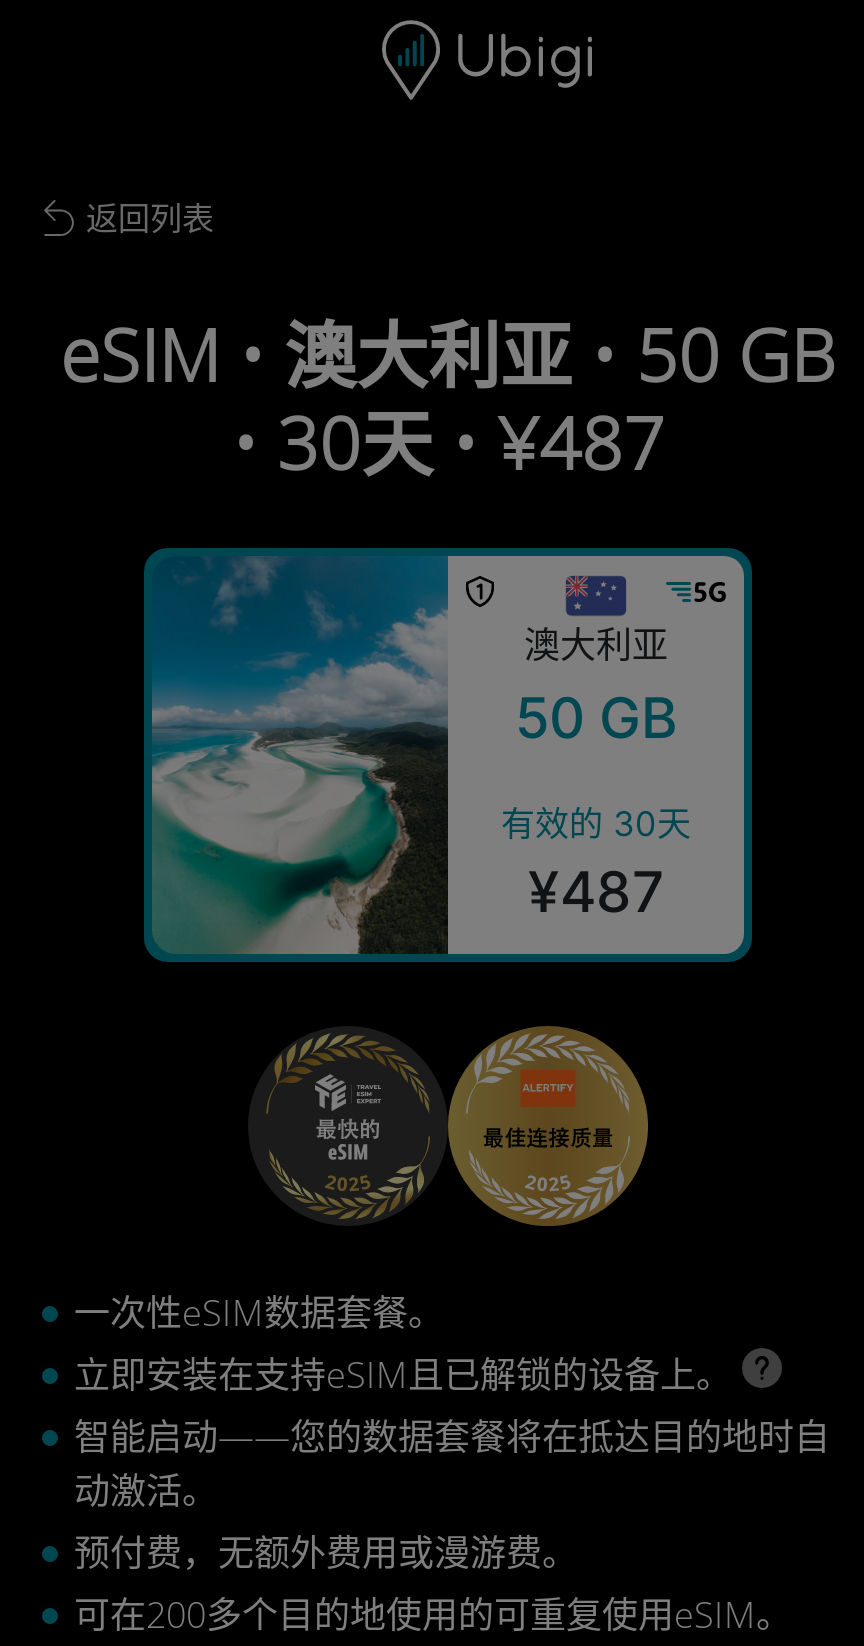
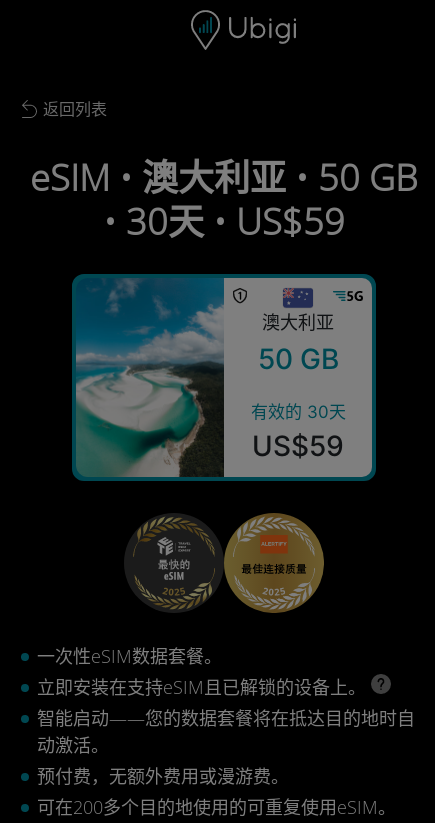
- • 30天 • ¥487
+ • 30天 • US$59

- ¥487
+ US$59
